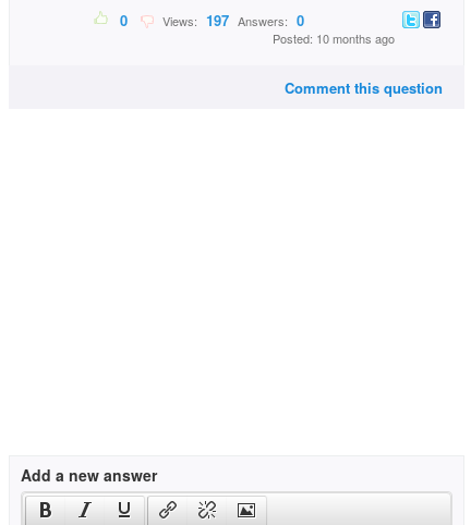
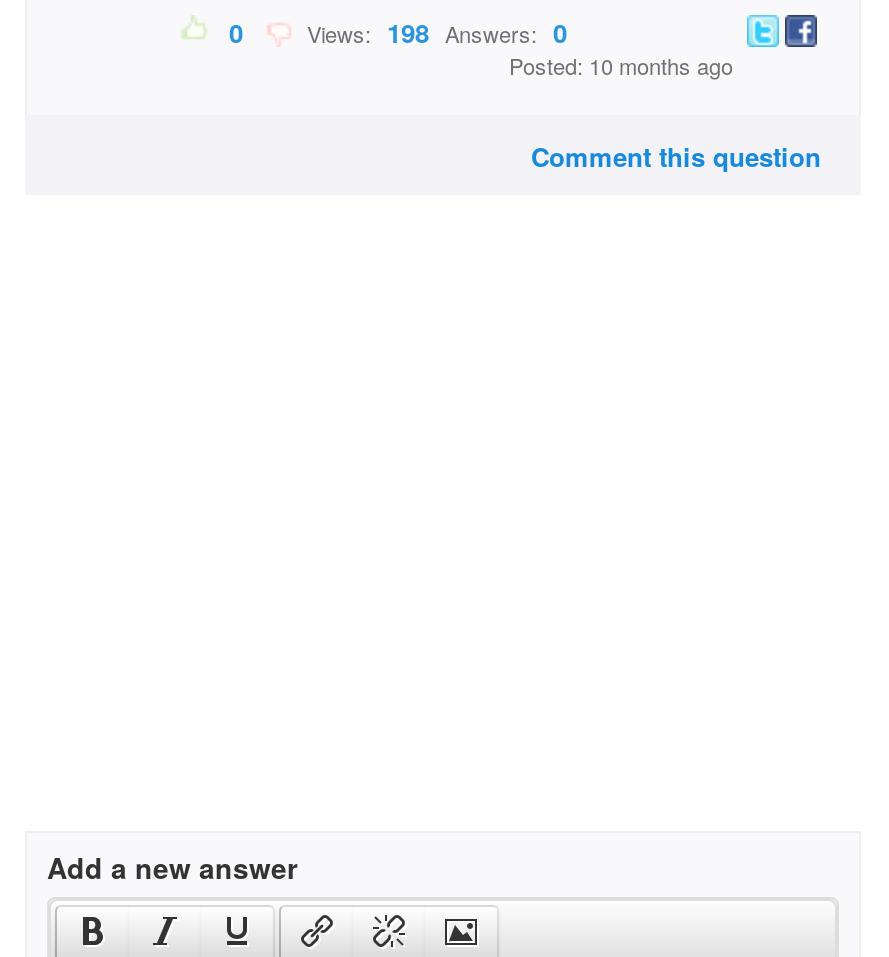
- Views: 197 Answers: 0
+ Views: 198 Answers: 0
